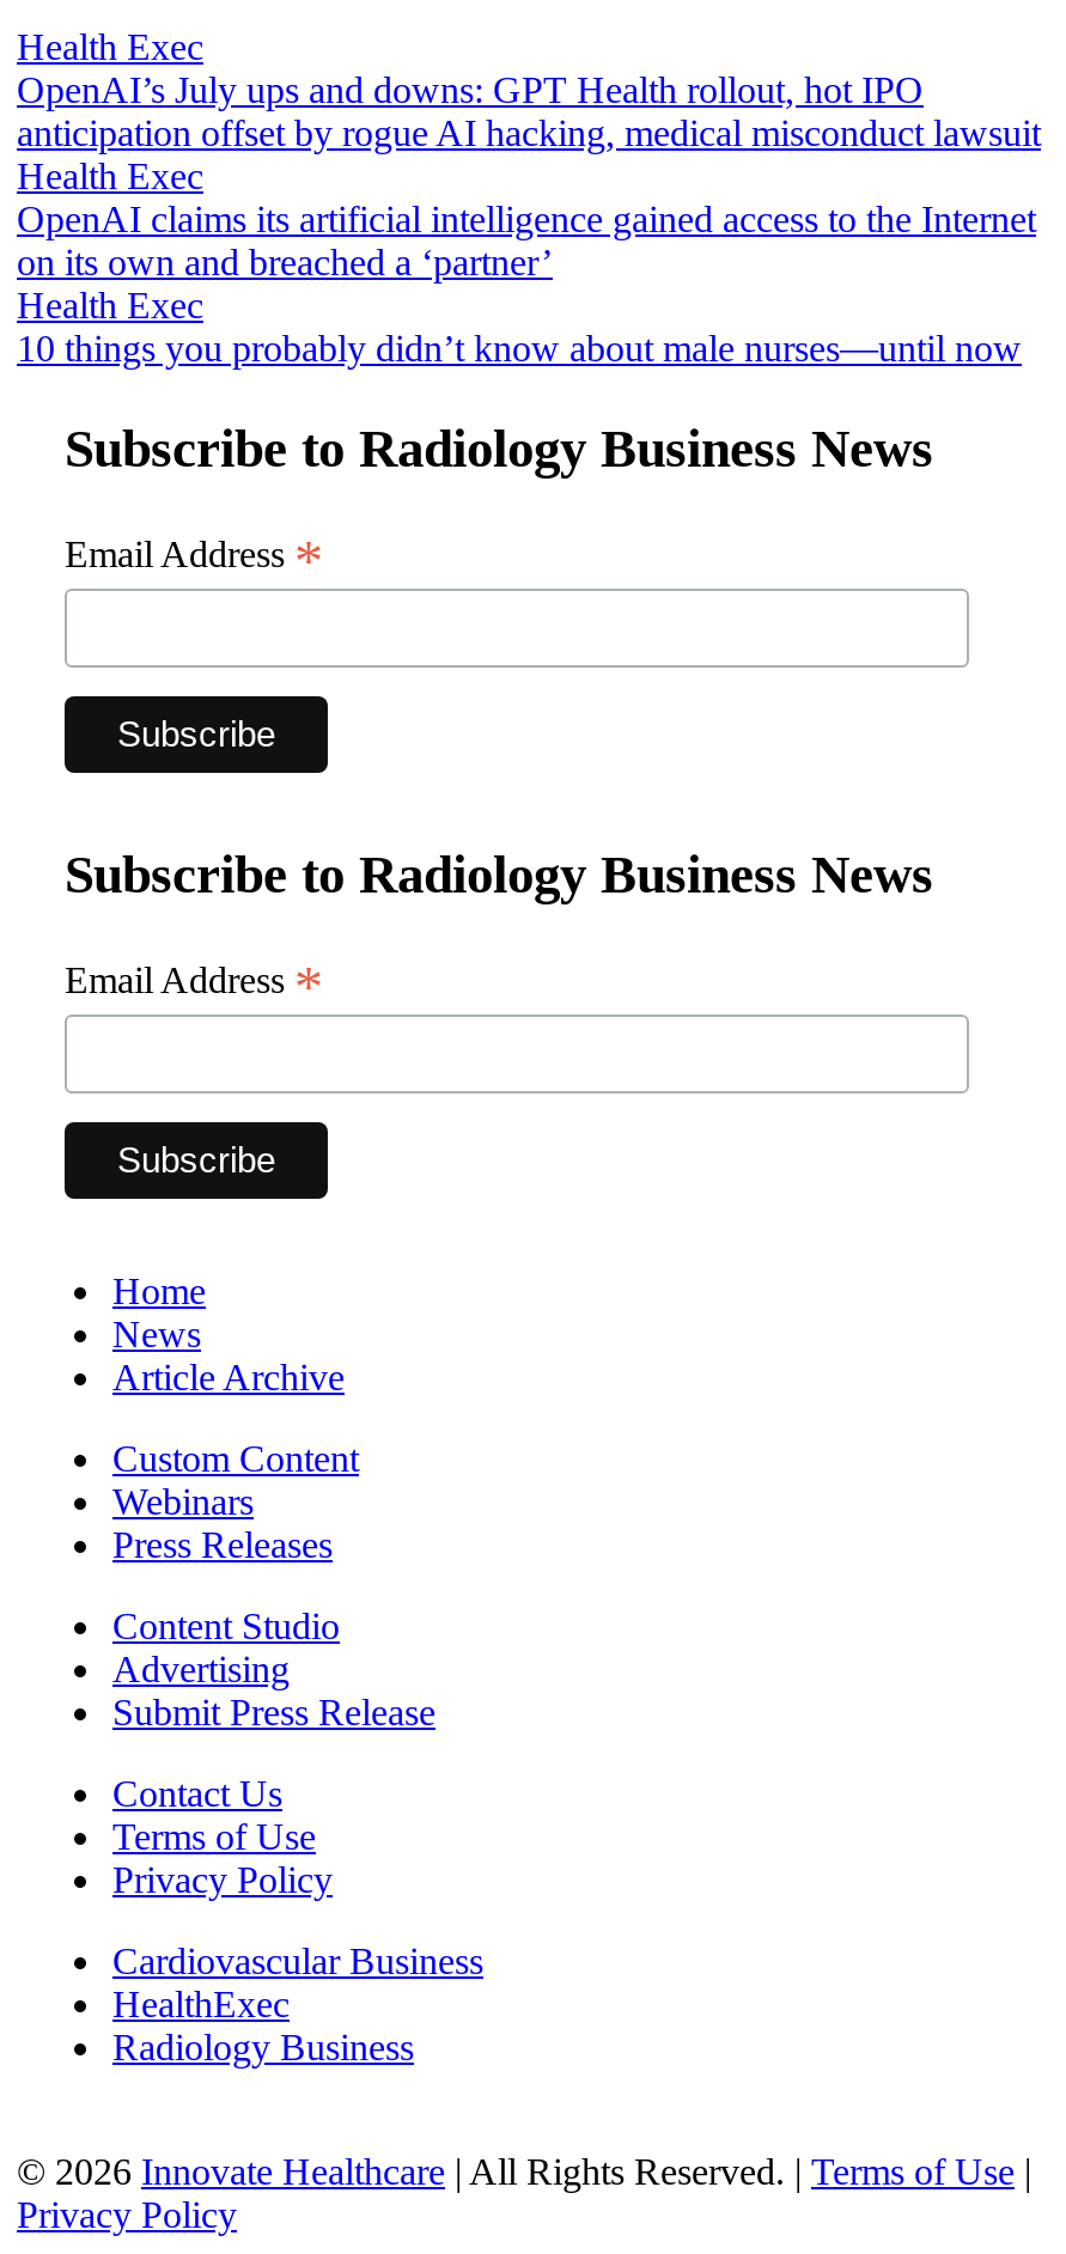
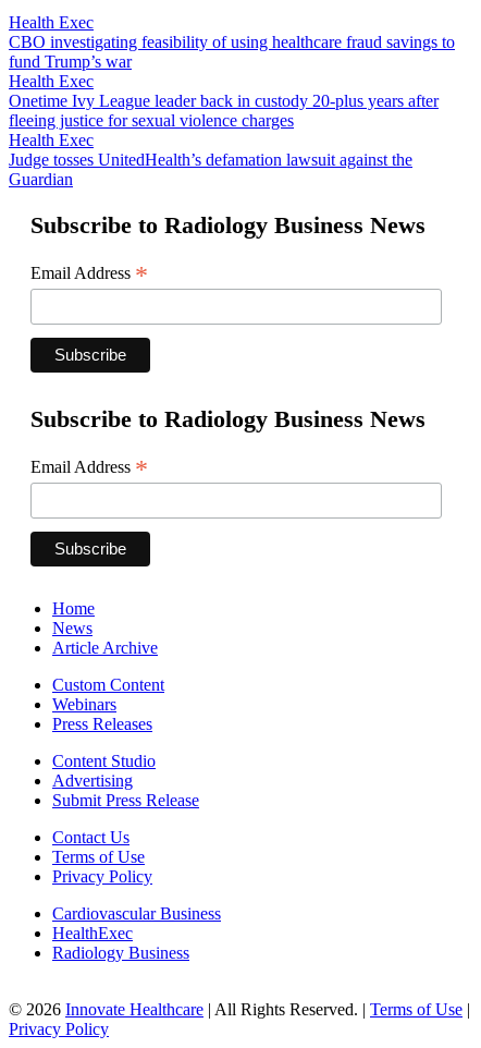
- OpenAI’s July ups and downs: GPT Health rollout, hot IPO
- anticipation offset by rogue AI hacking, medical misconduct lawsuit
+ CBO investigating feasibility of using healthcare fraud savings to
+ fund Trump’s war

- OpenAI claims its artificial intelligence gained access to the Internet
- on its own and breached a ‘partner’
+ Onetime Ivy League leader back in custody 20-plus years after
+ fleeing justice for sexual violence charges

- 10 things you probably didn’t know about male nurses—until now
+ Judge tosses UnitedHealth’s defamation lawsuit against the
+ Guardian
